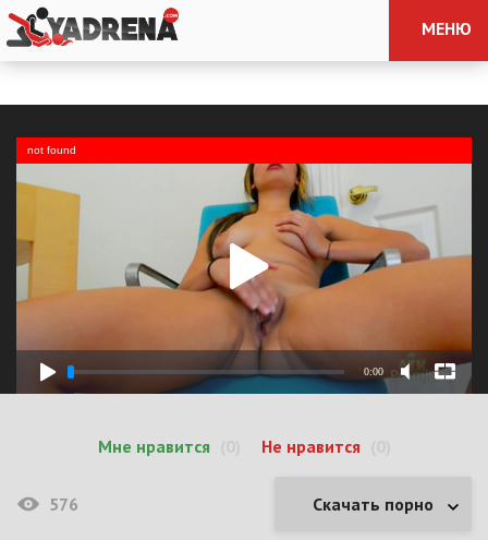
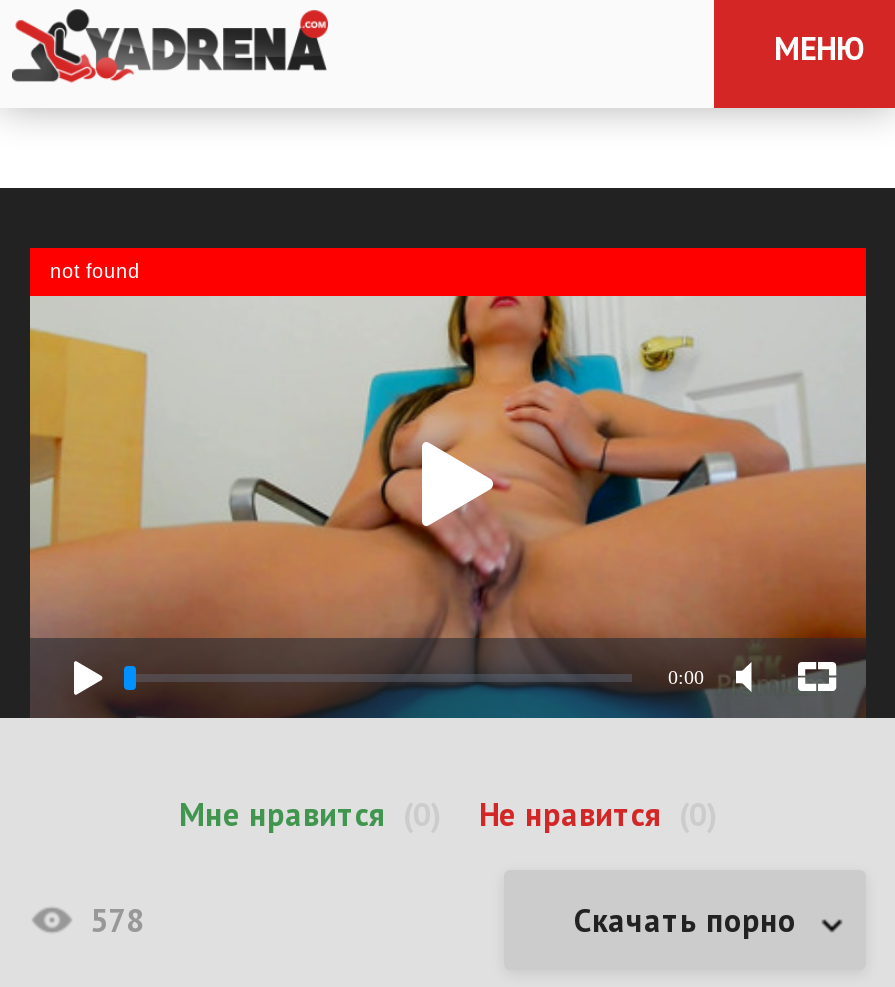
- 576
+ 578
